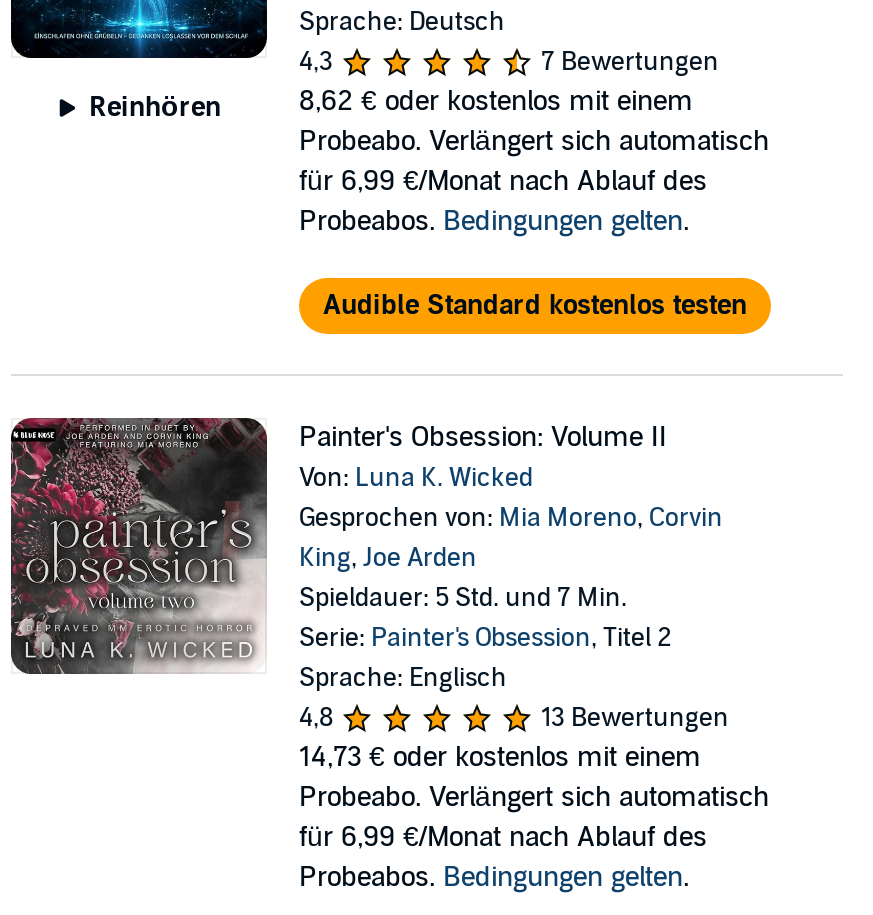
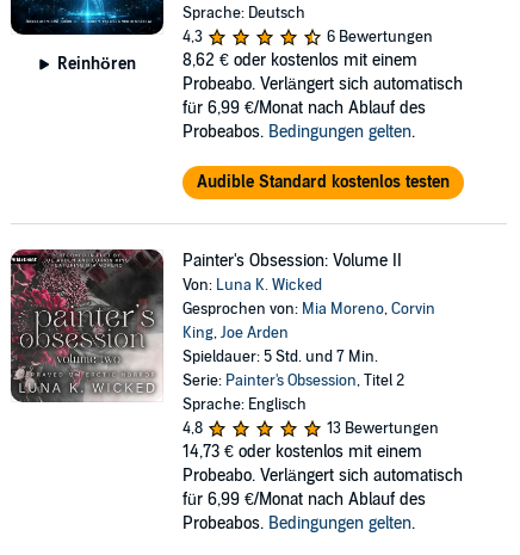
- 7 Bewertungen
+ 6 Bewertungen
